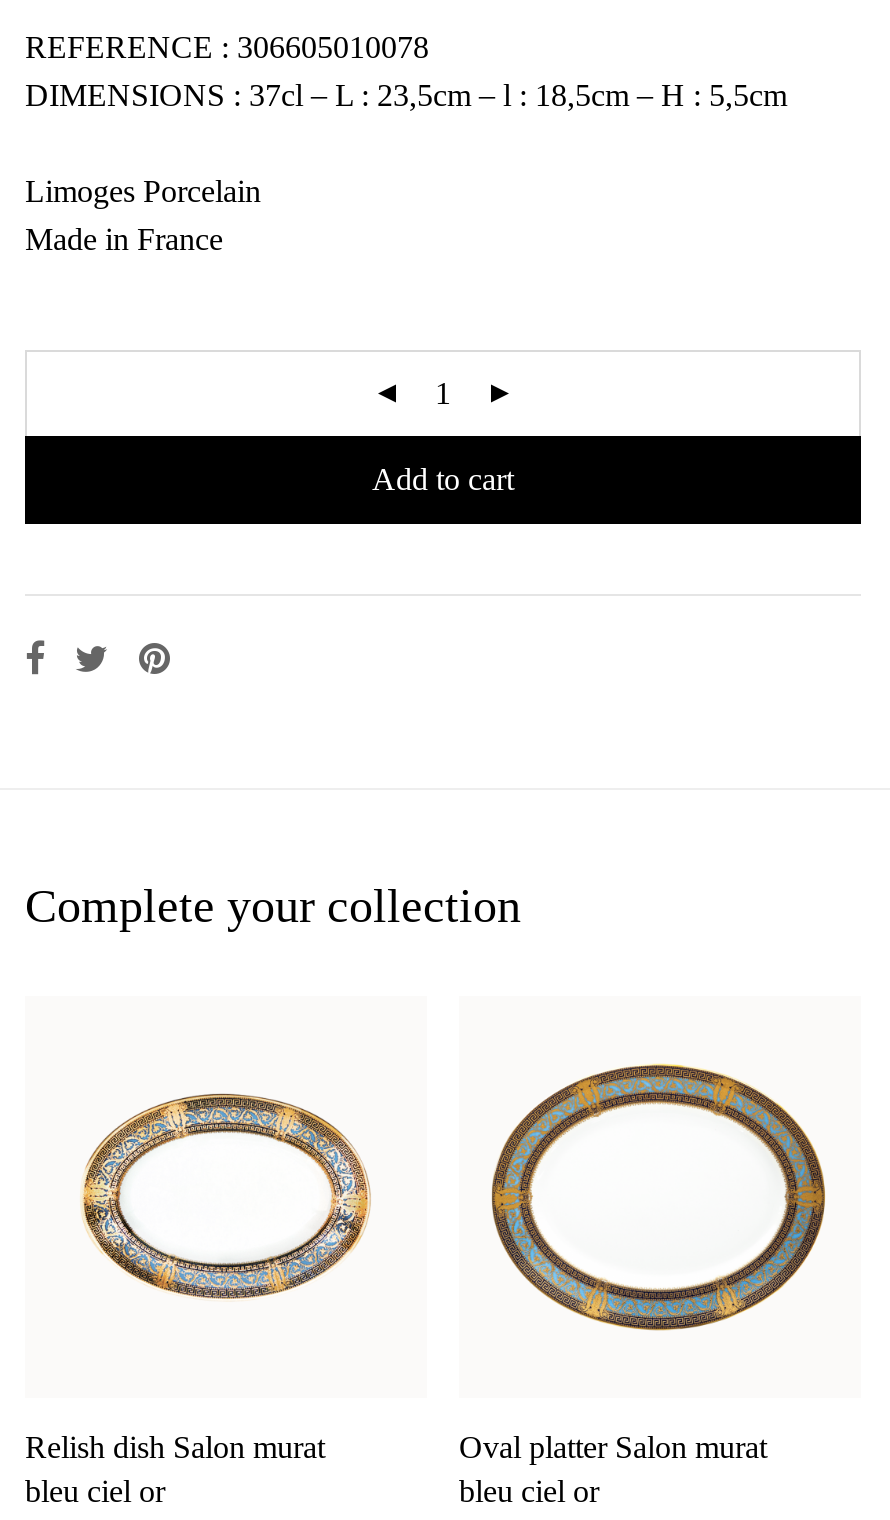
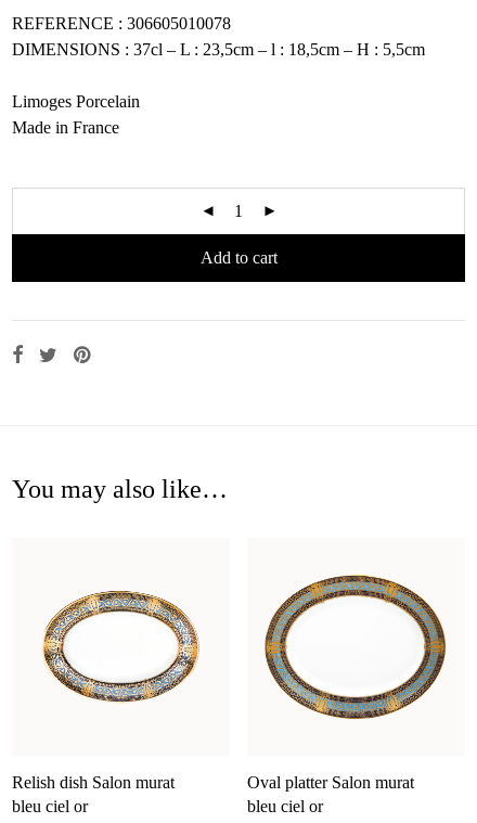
- Complete your collection
+ You may also like…
